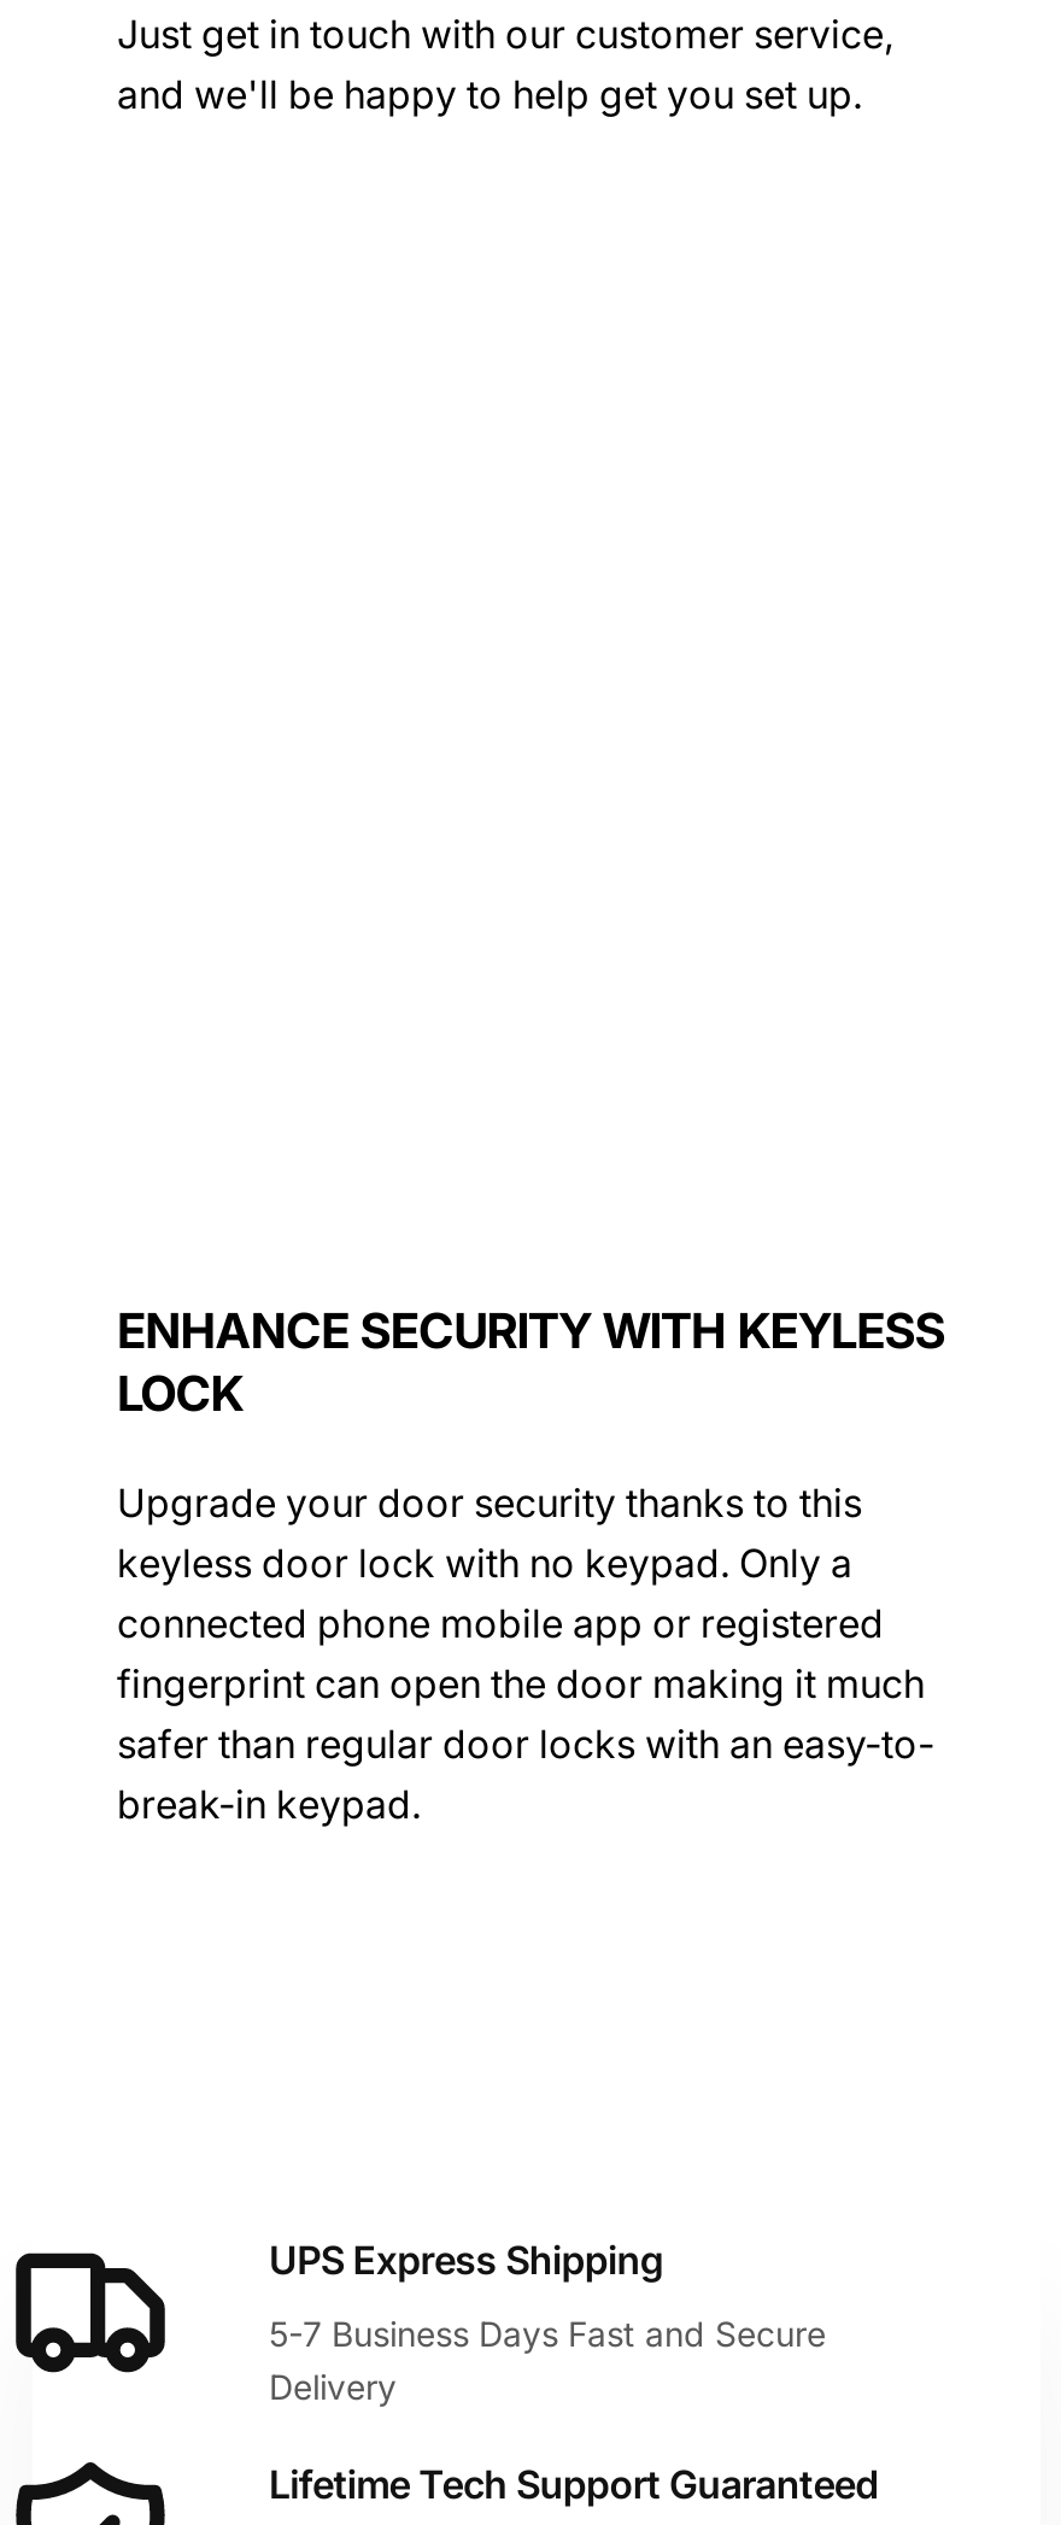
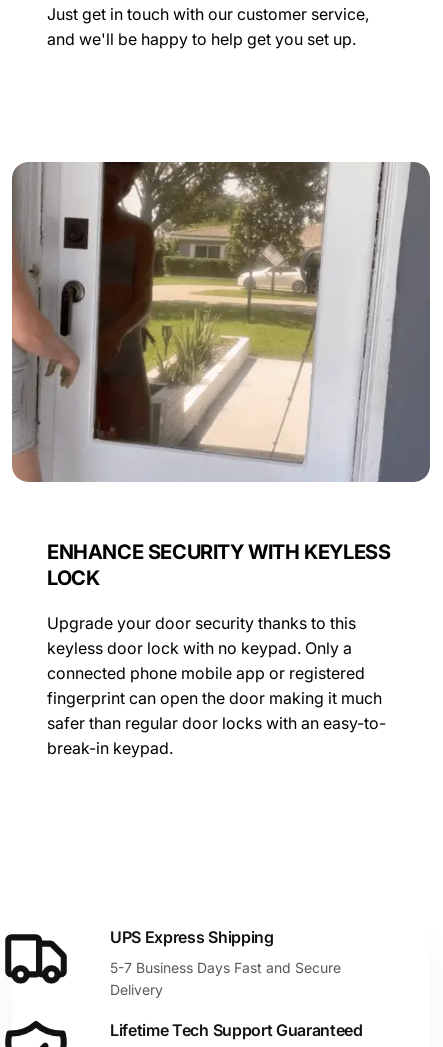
+ [image]
